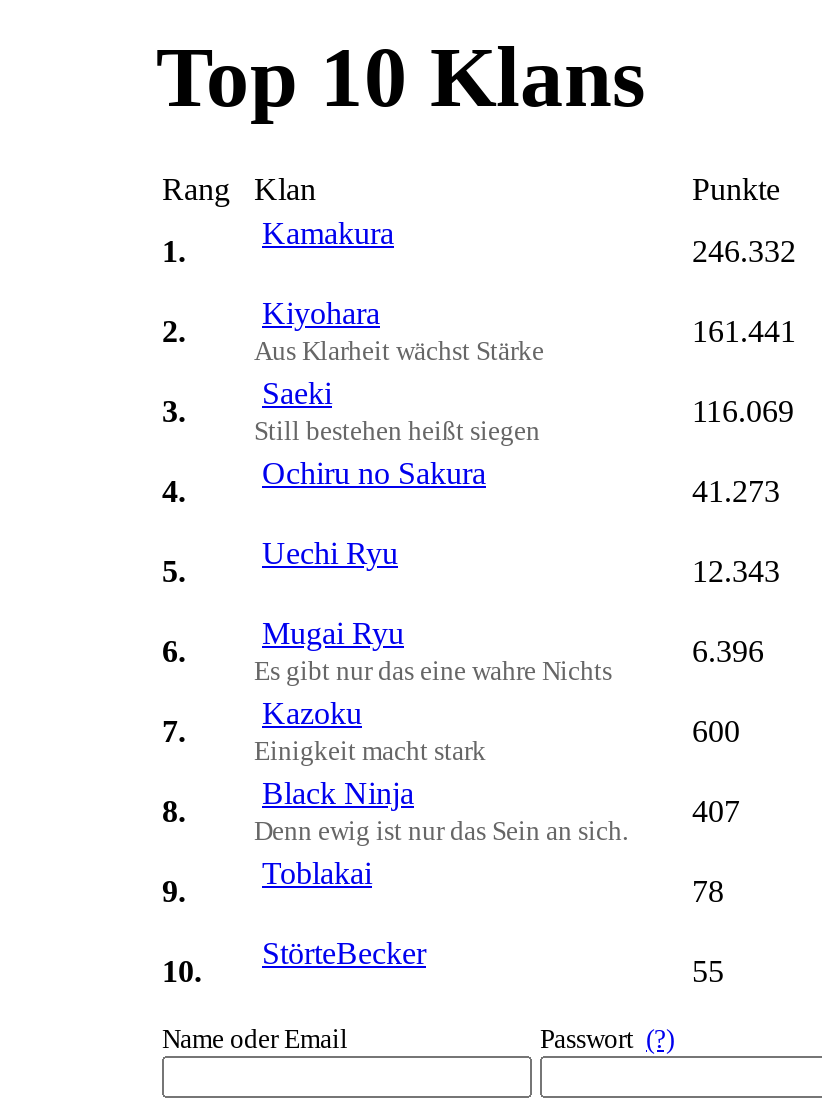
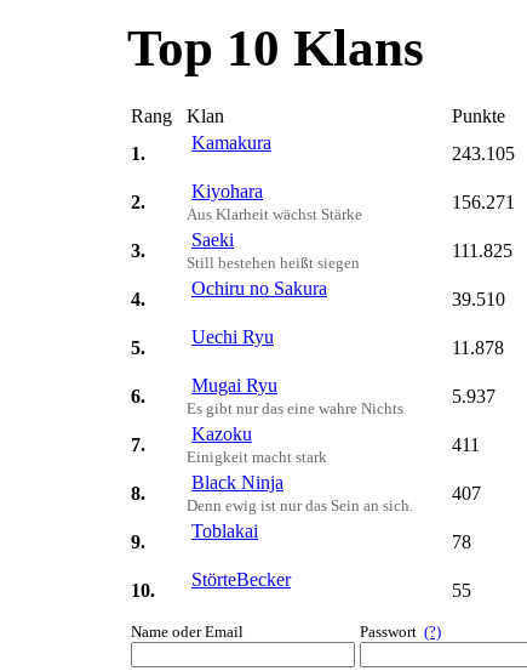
- 246.332
+ 243.105

- 161.441
+ 156.271

- 116.069
+ 111.825

- 41.273
+ 39.510

- 12.343
+ 11.878

- 6.396
+ 5.937

- 600
+ 411
